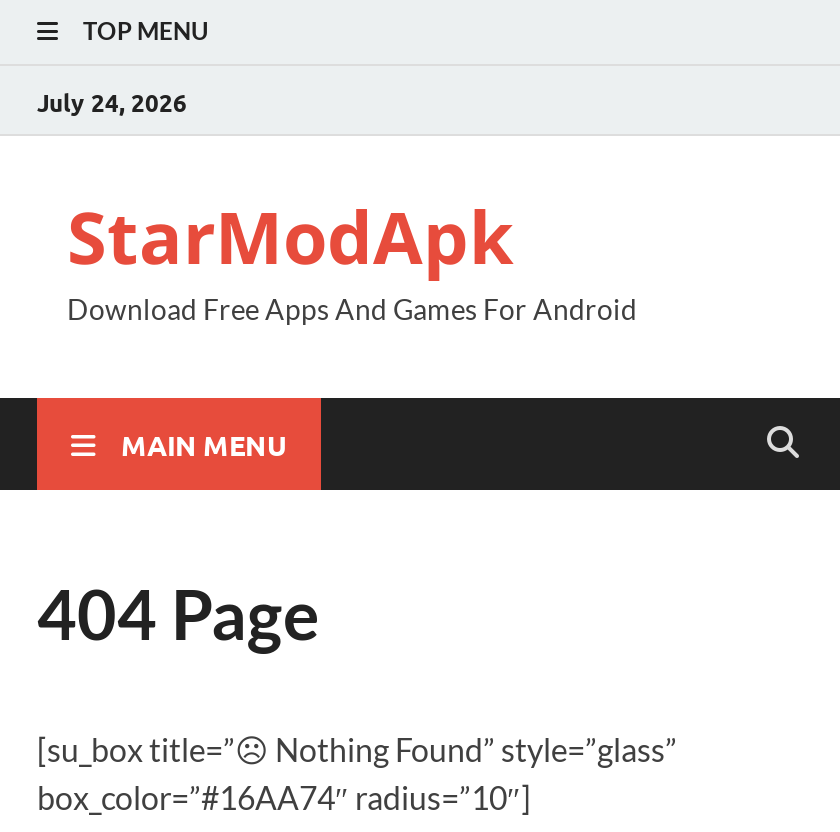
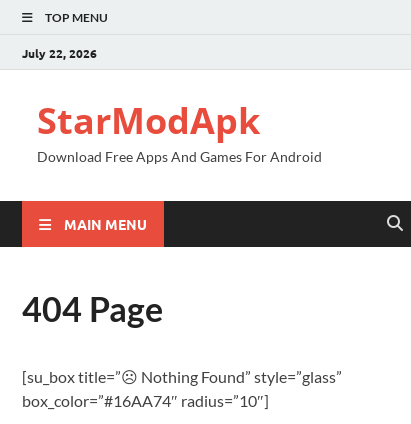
- July 24, 2026
+ July 22, 2026
